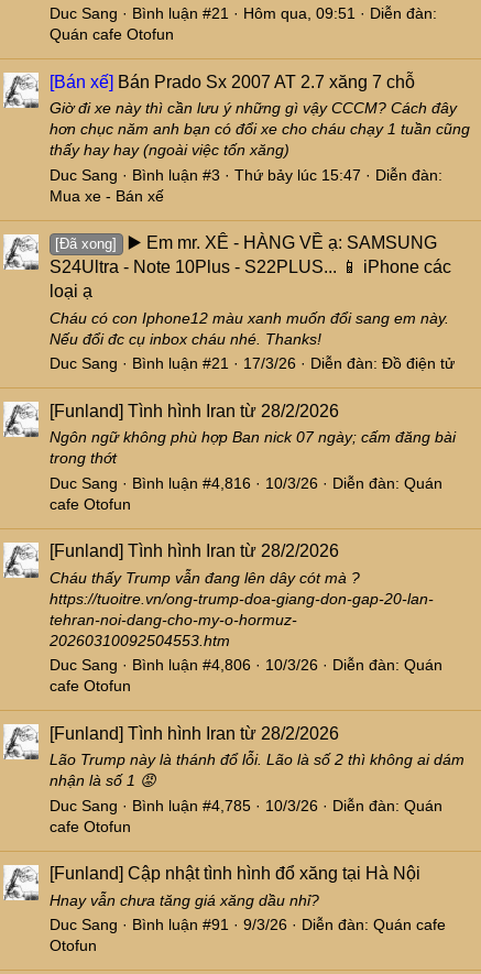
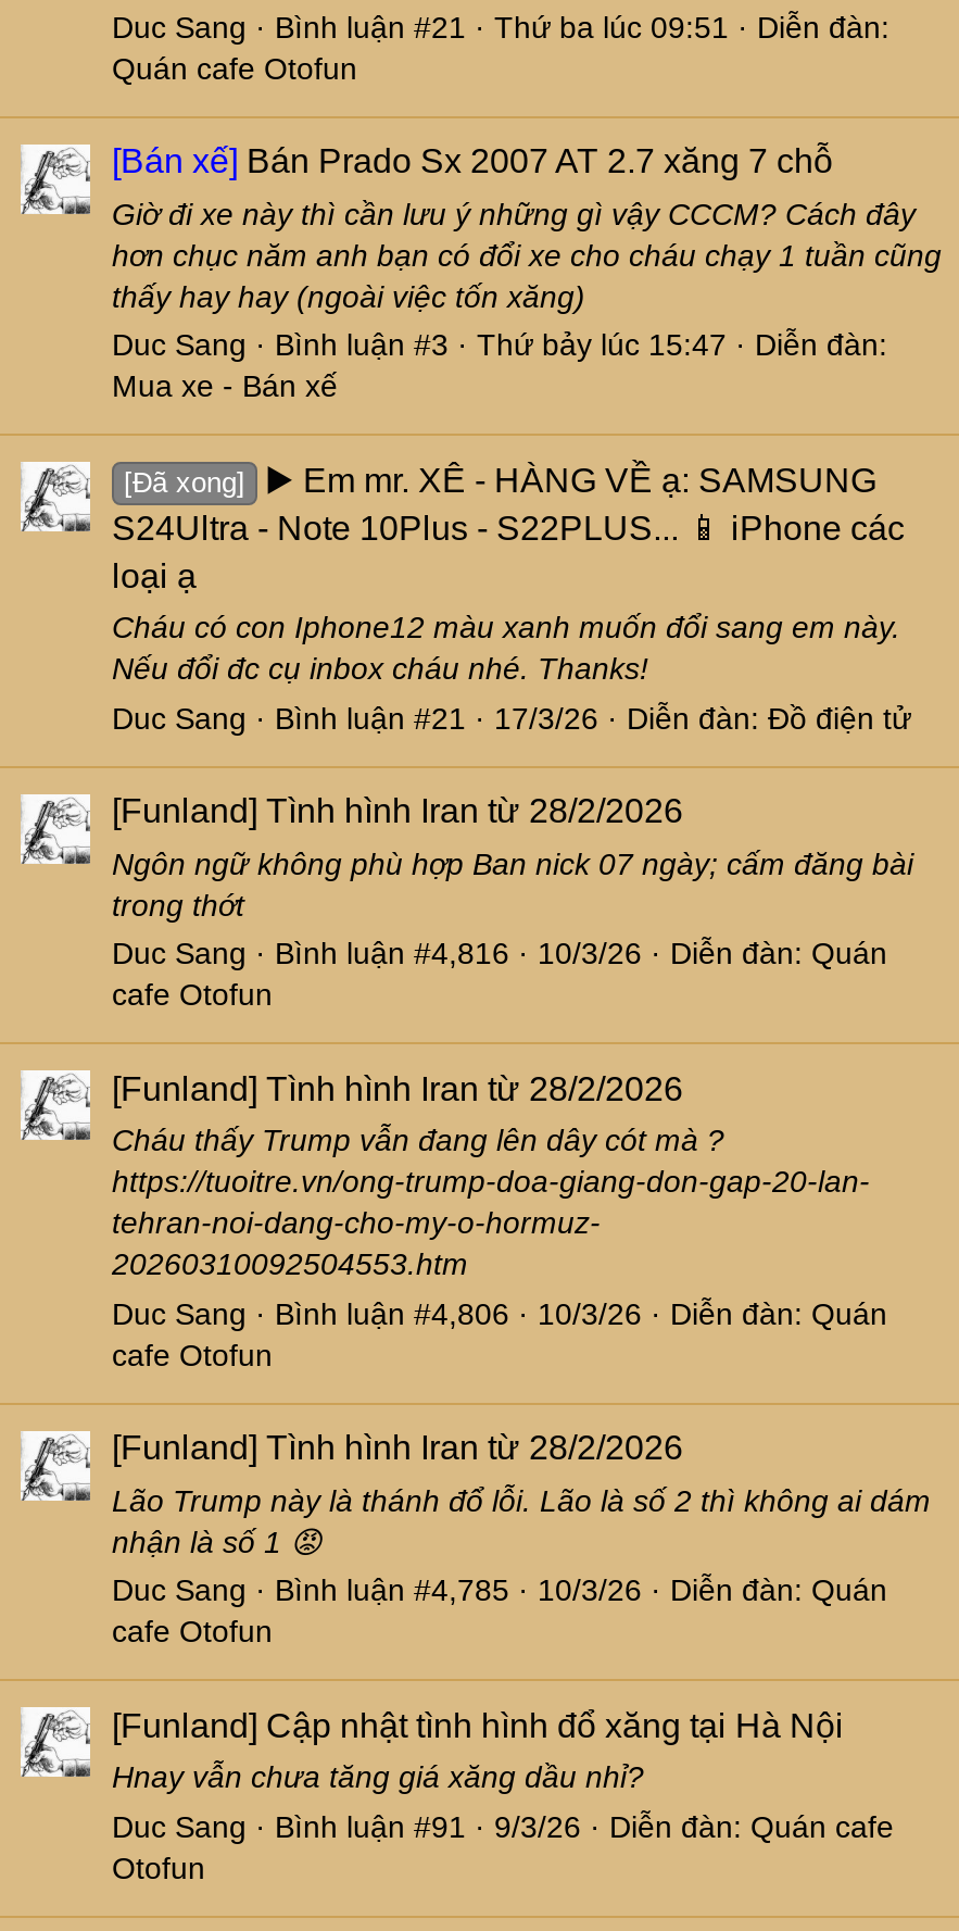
- Duc Sang Bình luận #21 Hôm qua, 09:51 Diễn đàn:
+ Duc Sang Bình luận #21 Thứ ba lúc 09:51 Diễn đàn:
